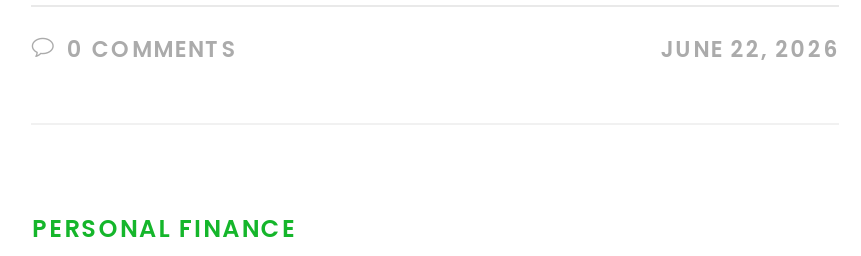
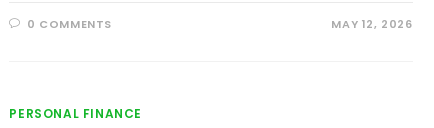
- JUNE 22, 2026
+ MAY 12, 2026
